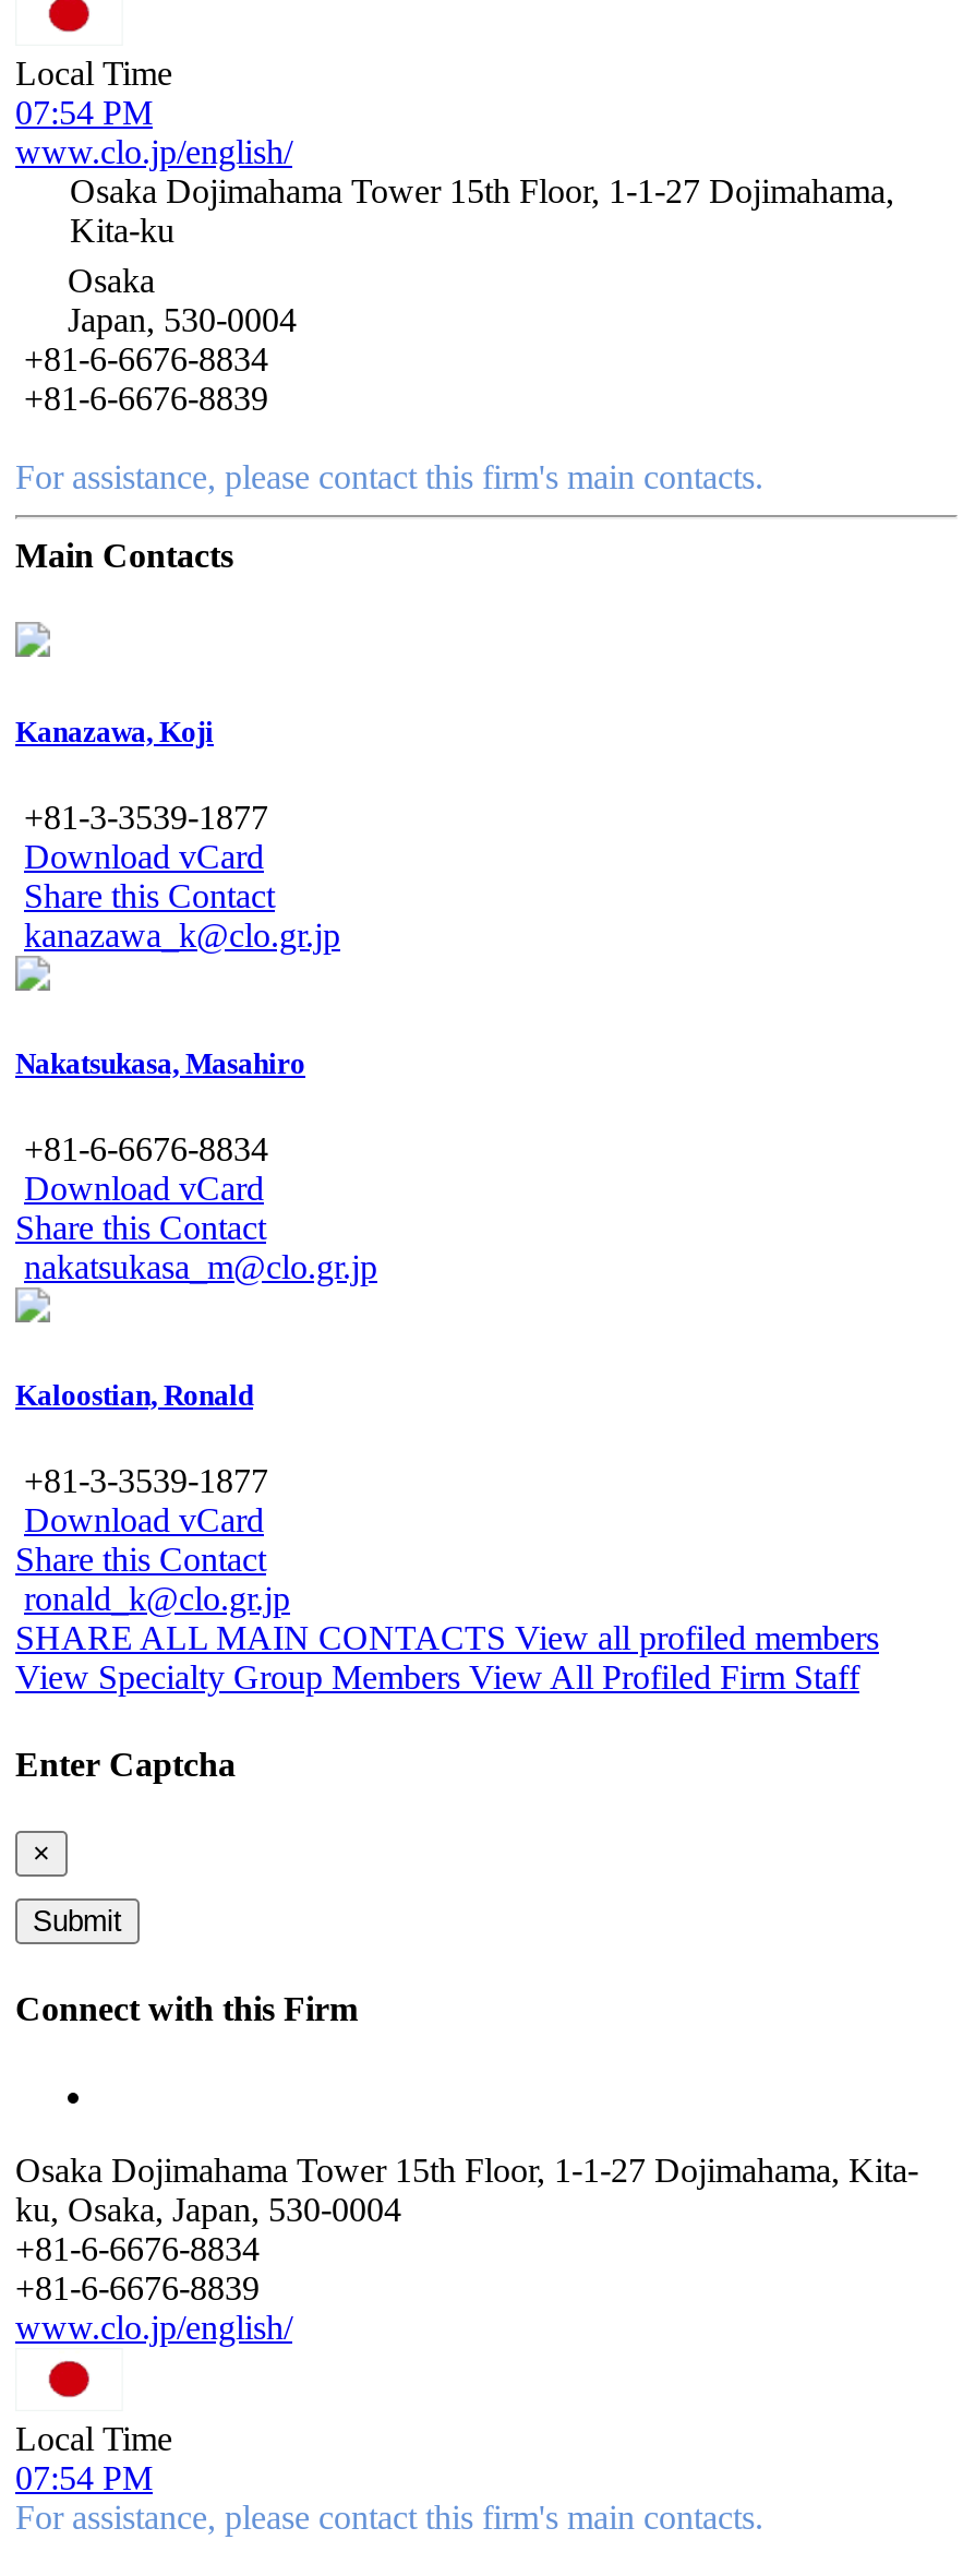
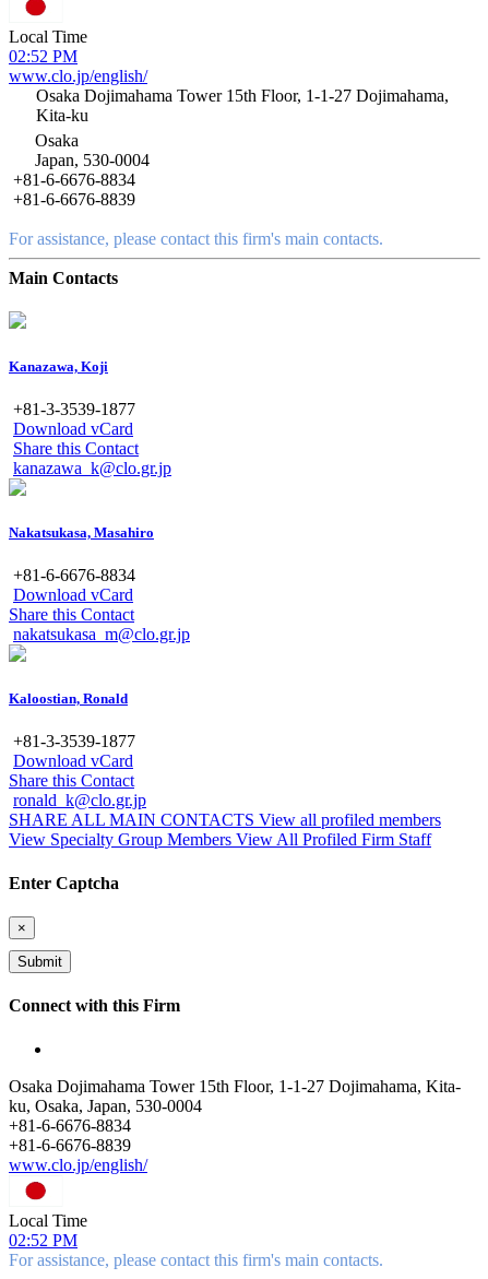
- 07:54 PM
+ 02:52 PM

- 07:54 PM
+ 02:52 PM
